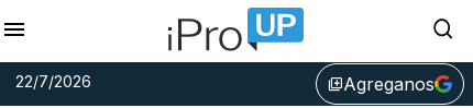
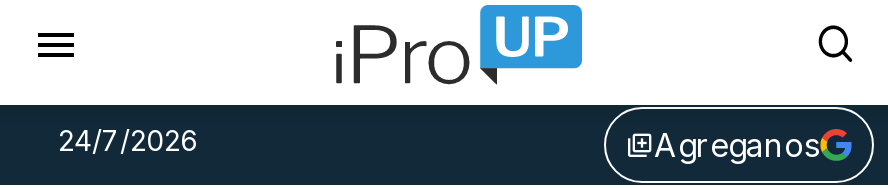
- 22/7/2026
+ 24/7/2026
